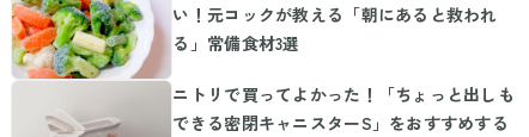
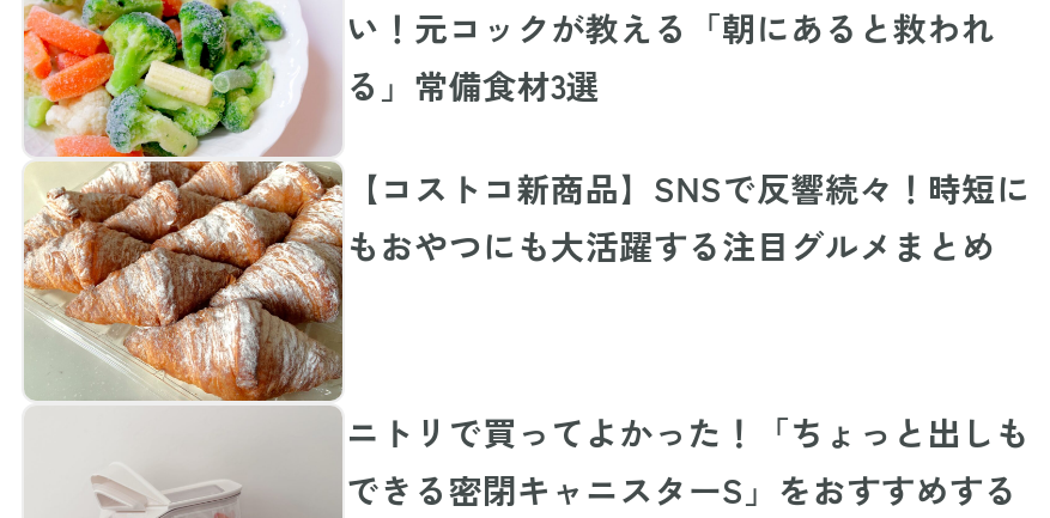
+ [image]
+ 【コストコ新商品】SNSで反響続々！時短に
+ もおやつにも大活躍する注目グルメまとめ
